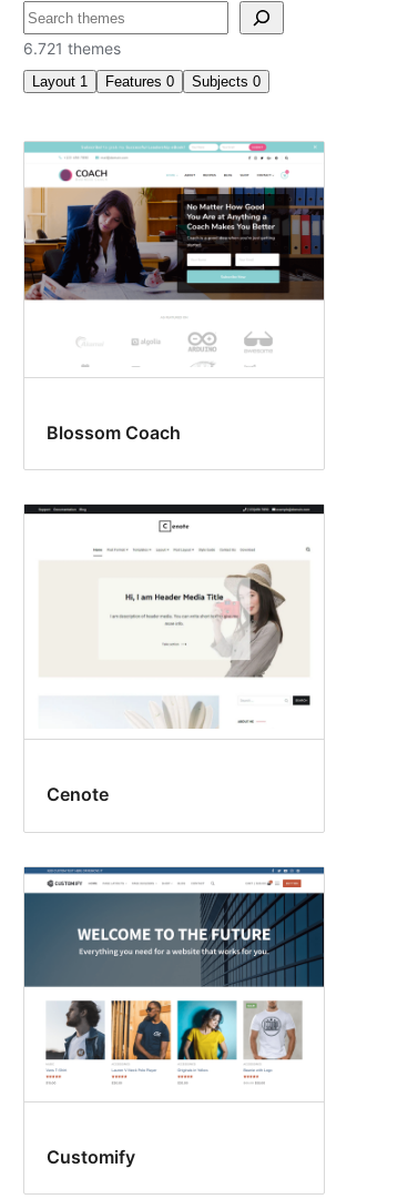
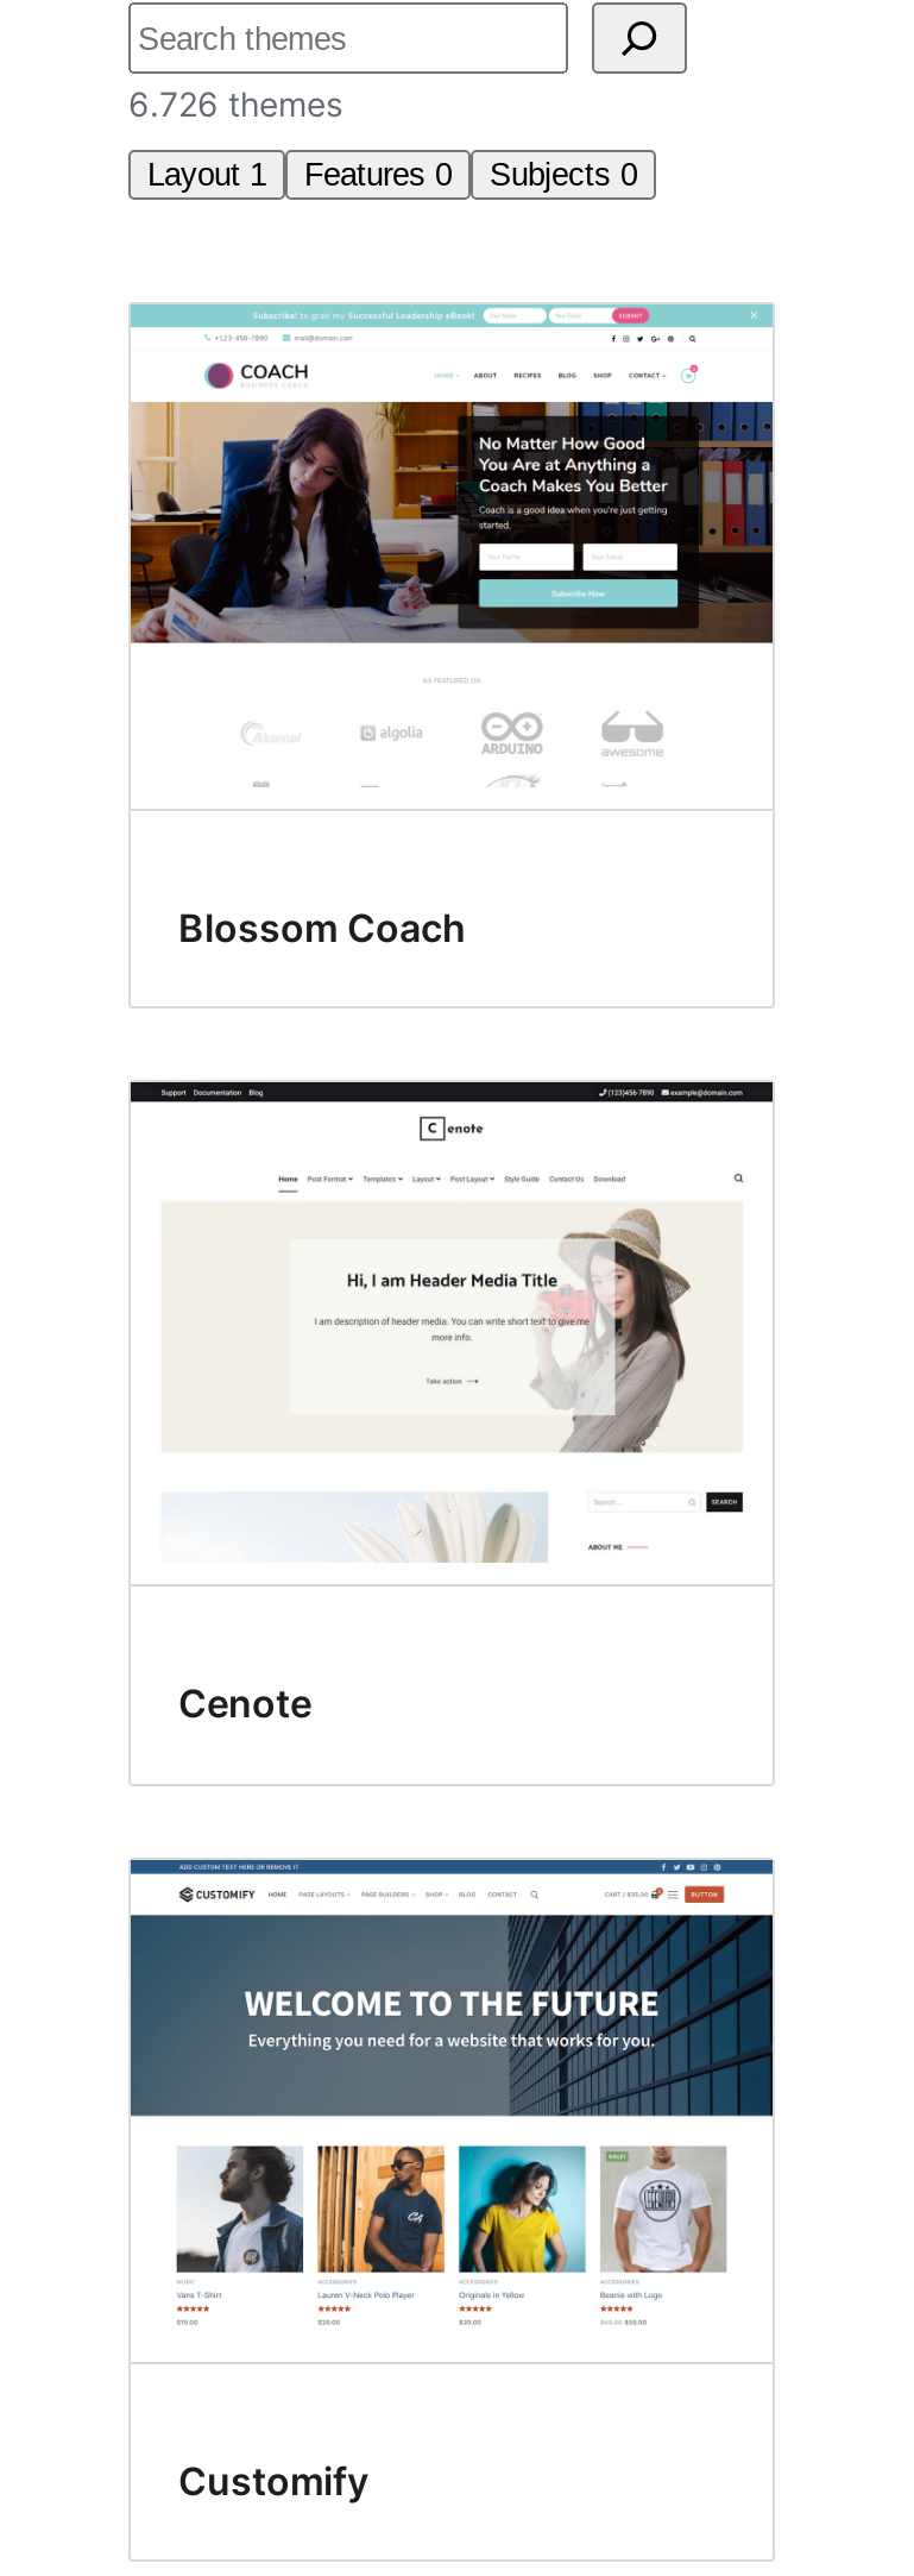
- 6.721 themes
+ 6.726 themes
